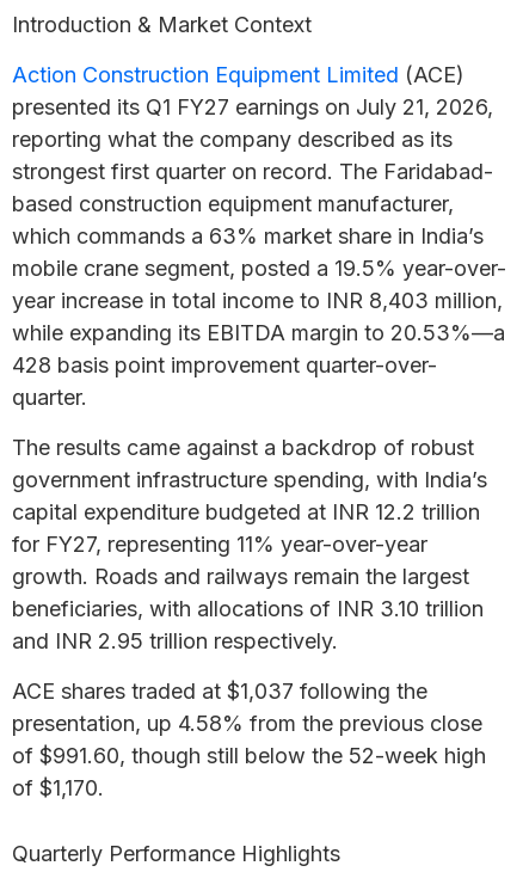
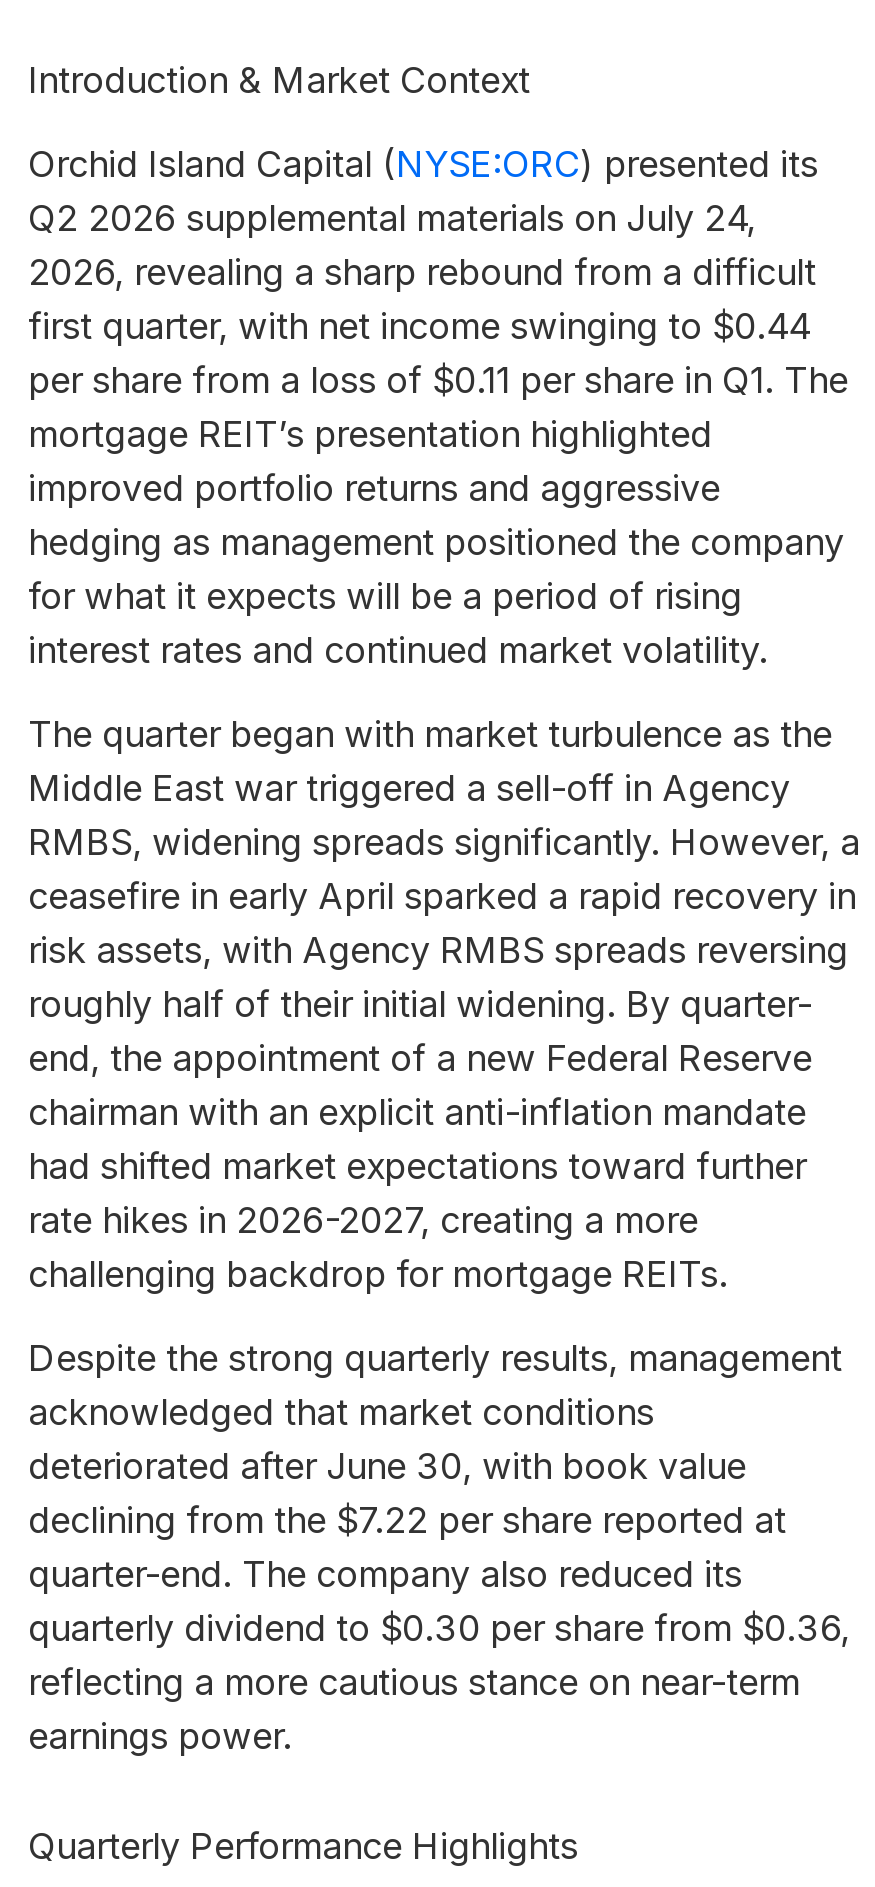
- Action Construction Equipment Limited (ACE)
- presented its Q1 FY27 earnings on July 21, 2026,
- reporting what the company described as its
- strongest first quarter on record. The Faridabad-
- based construction equipment manufacturer,
- which commands a 63% market share in India’s
- mobile crane segment, posted a 19.5% year-over-
- year increase in total income to INR 8,403 million,
- while expanding its EBITDA margin to 20.53%—a
- 428 basis point improvement quarter-over-
- quarter.
+ Orchid Island Capital (NYSE:ORC) presented its
+ Q2 2026 supplemental materials on July 24,
+ 2026, revealing a sharp rebound from a difficult
+ first quarter, with net income swinging to $0.44
+ per share from a loss of $0.11 per share in Q1. The
+ mortgage REIT’s presentation highlighted
+ improved portfolio returns and aggressive
+ hedging as management positioned the company
+ for what it expects will be a period of rising
+ interest rates and continued market volatility.

- The results came against a backdrop of robust
- government infrastructure spending, with India’s
- capital expenditure budgeted at INR 12.2 trillion
- for FY27, representing 11% year-over-year
- growth. Roads and railways remain the largest
- beneficiaries, with allocations of INR 3.10 trillion
- and INR 2.95 trillion respectively.
+ The quarter began with market turbulence as the
+ Middle East war triggered a sell-off in Agency
+ RMBS, widening spreads significantly. However, a
+ ceasefire in early April sparked a rapid recovery in
+ risk assets, with Agency RMBS spreads reversing
+ roughly half of their initial widening. By quarter-
+ end, the appointment of a new Federal Reserve
+ chairman with an explicit anti-inflation mandate
+ had shifted market expectations toward further
+ rate hikes in 2026-2027, creating a more
+ challenging backdrop for mortgage REITs.

- ACE shares traded at $1,037 following the
- presentation, up 4.58% from the previous close
- of $991.60, though still below the 52-week high
- of $1,170.
+ Despite the strong quarterly results, management
+ acknowledged that market conditions
+ deteriorated after June 30, with book value
+ declining from the $7.22 per share reported at
+ quarter-end. The company also reduced its
+ quarterly dividend to $0.30 per share from $0.36,
+ reflecting a more cautious stance on near-term
+ earnings power.
